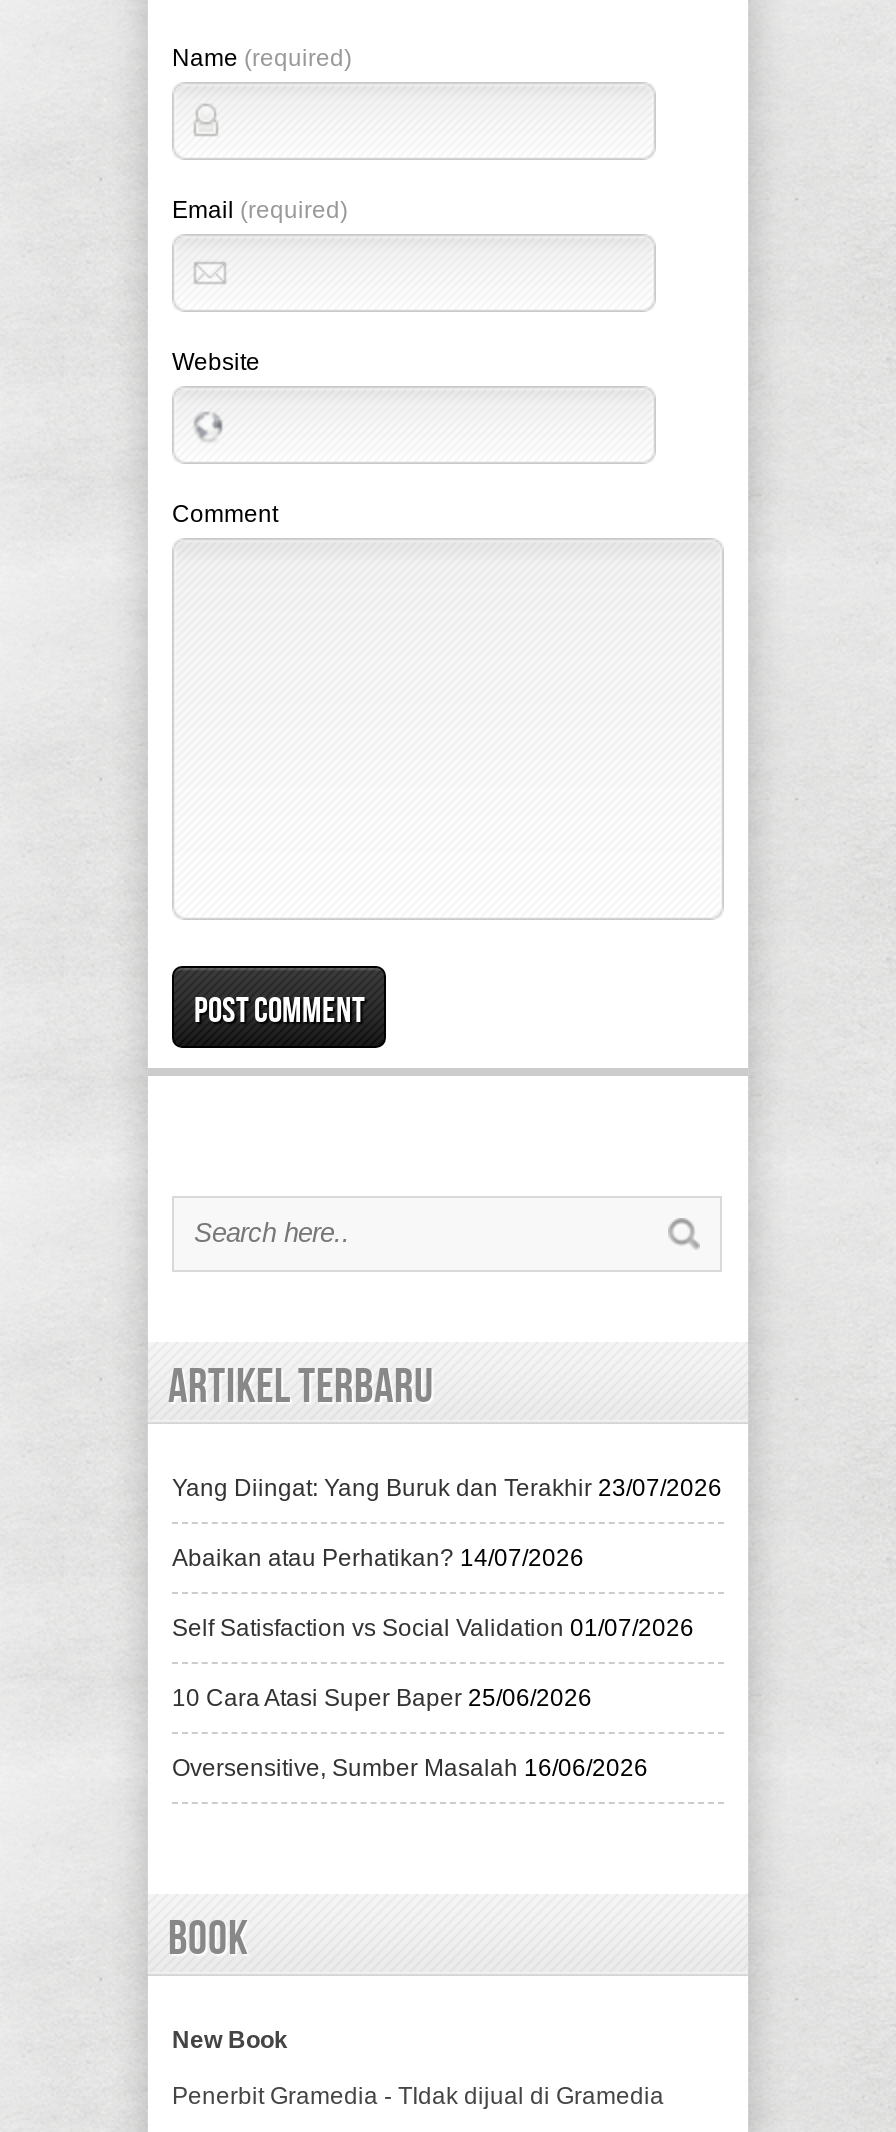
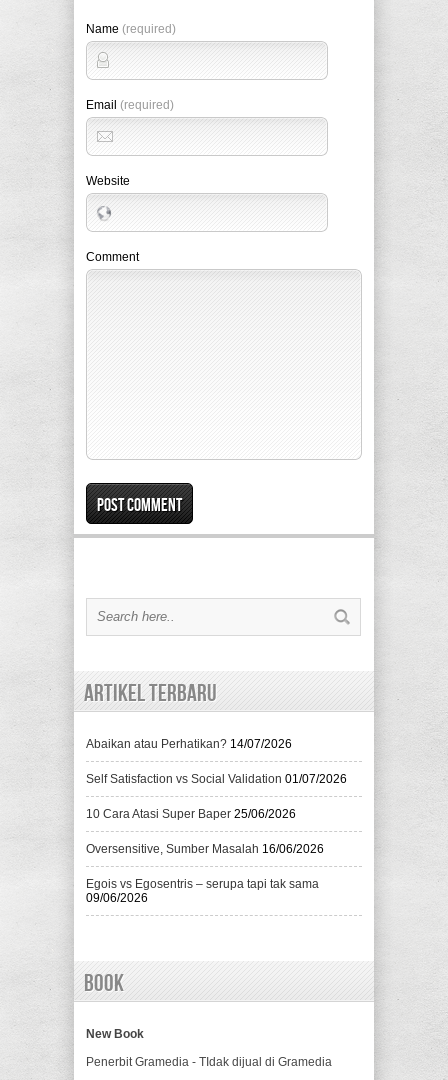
- Yang Diingat: Yang Buruk dan Terakhir 23/07/2026

moved up: Abaikan atau Perhatikan? 14/07/2026 | Self Satisfaction vs Social Validation 01/07/2026 | 10 Cara Atasi Super Baper 25/06/2026 | Oversensitive, Sumber Masalah 16/06/2026

+ Egois vs Egosentris – serupa tapi tak sama
+ 09/06/2026
